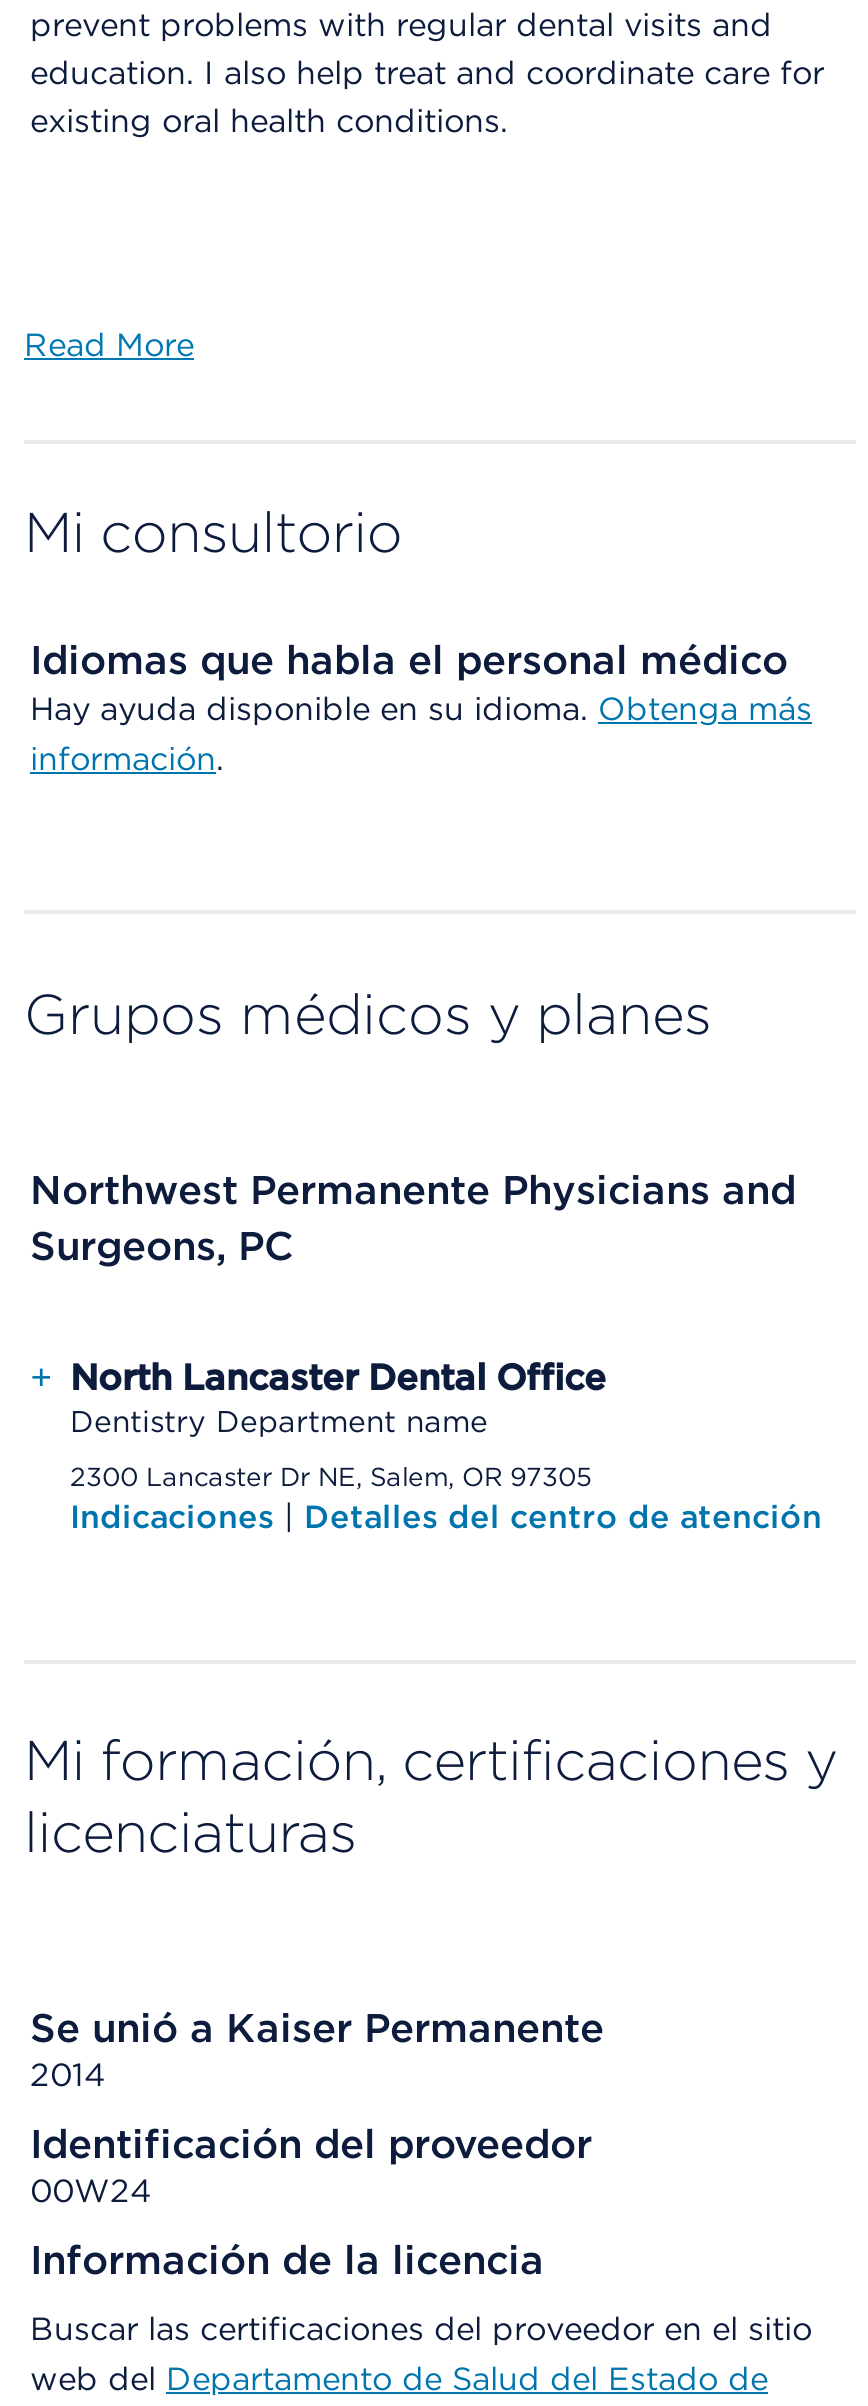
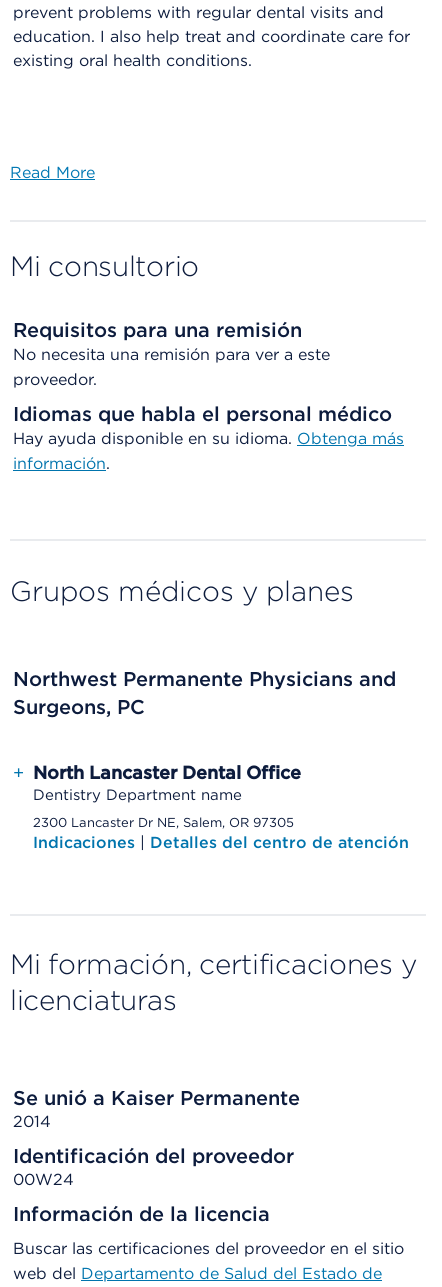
+ Requisitos para una remisión
+ No necesita una remisión para ver a este
+ proveedor.
